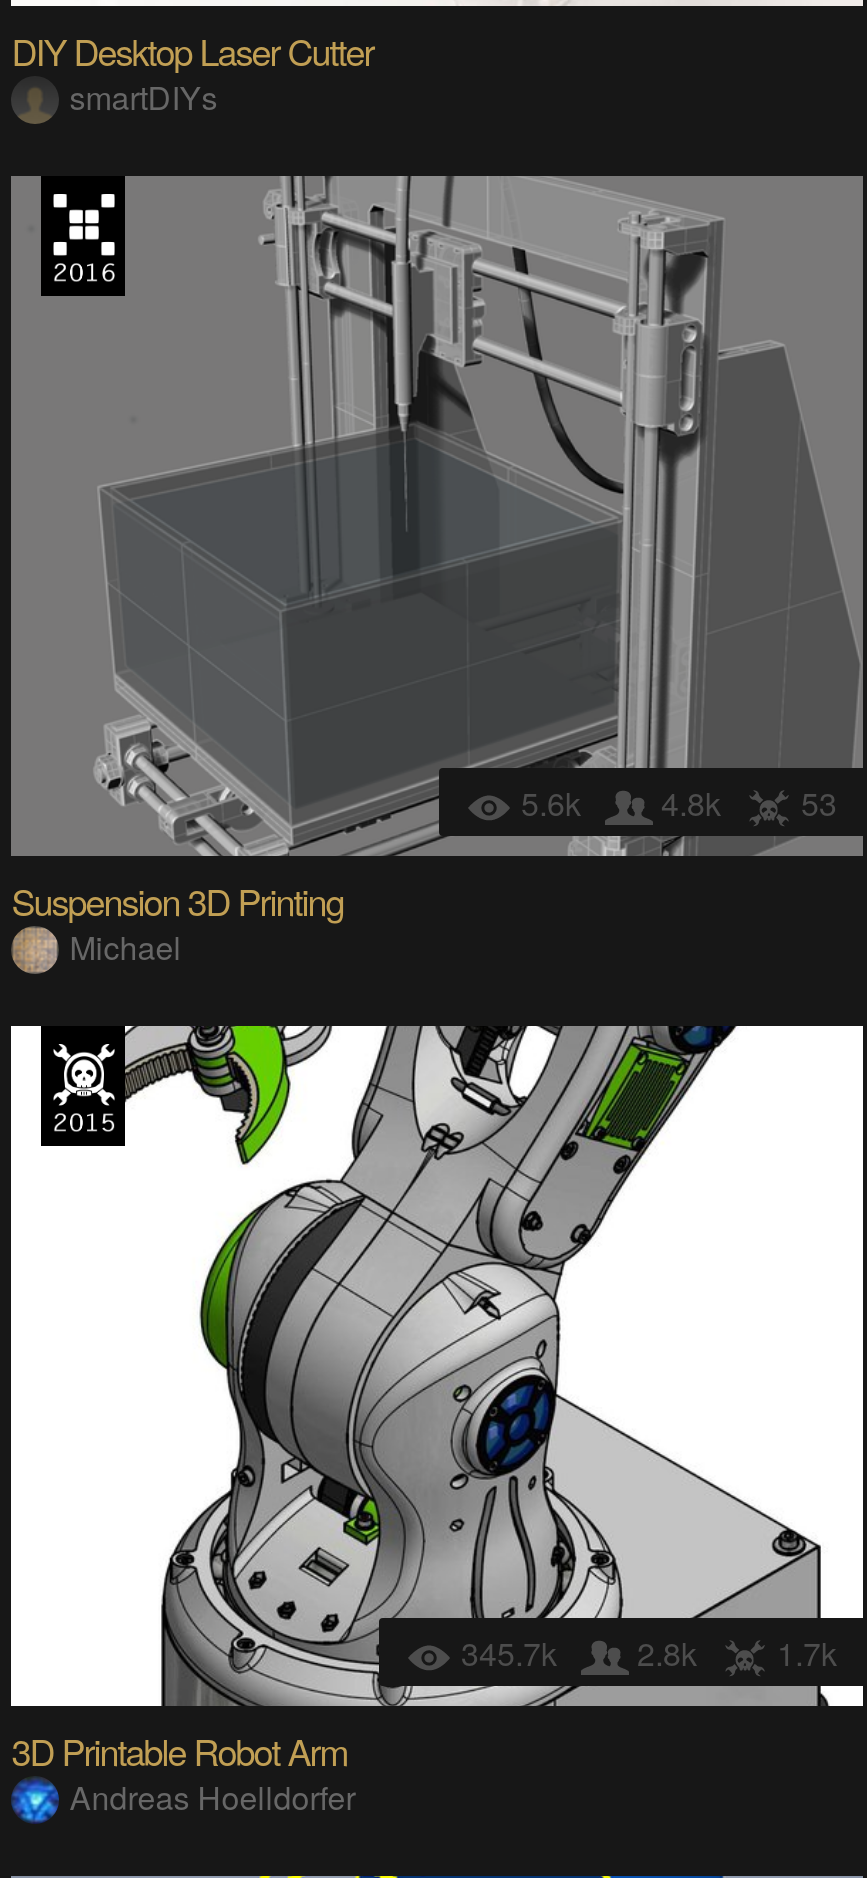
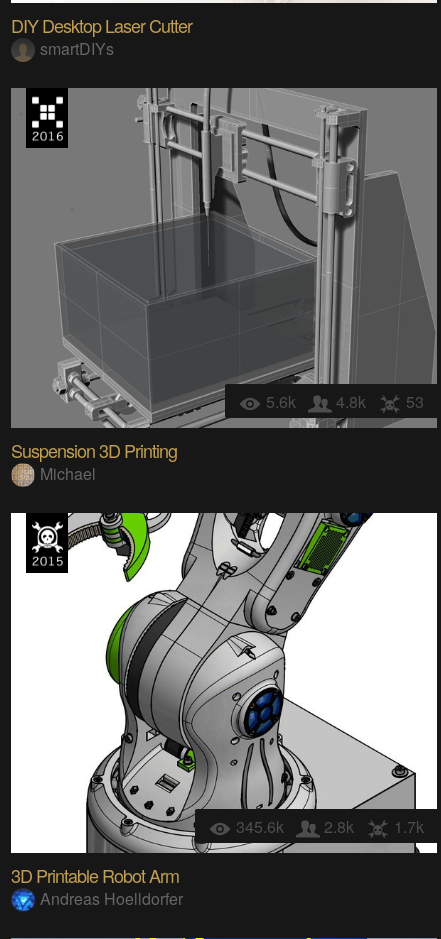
- 345.7k 2.8k 1.7k
+ 345.6k 2.8k 1.7k
